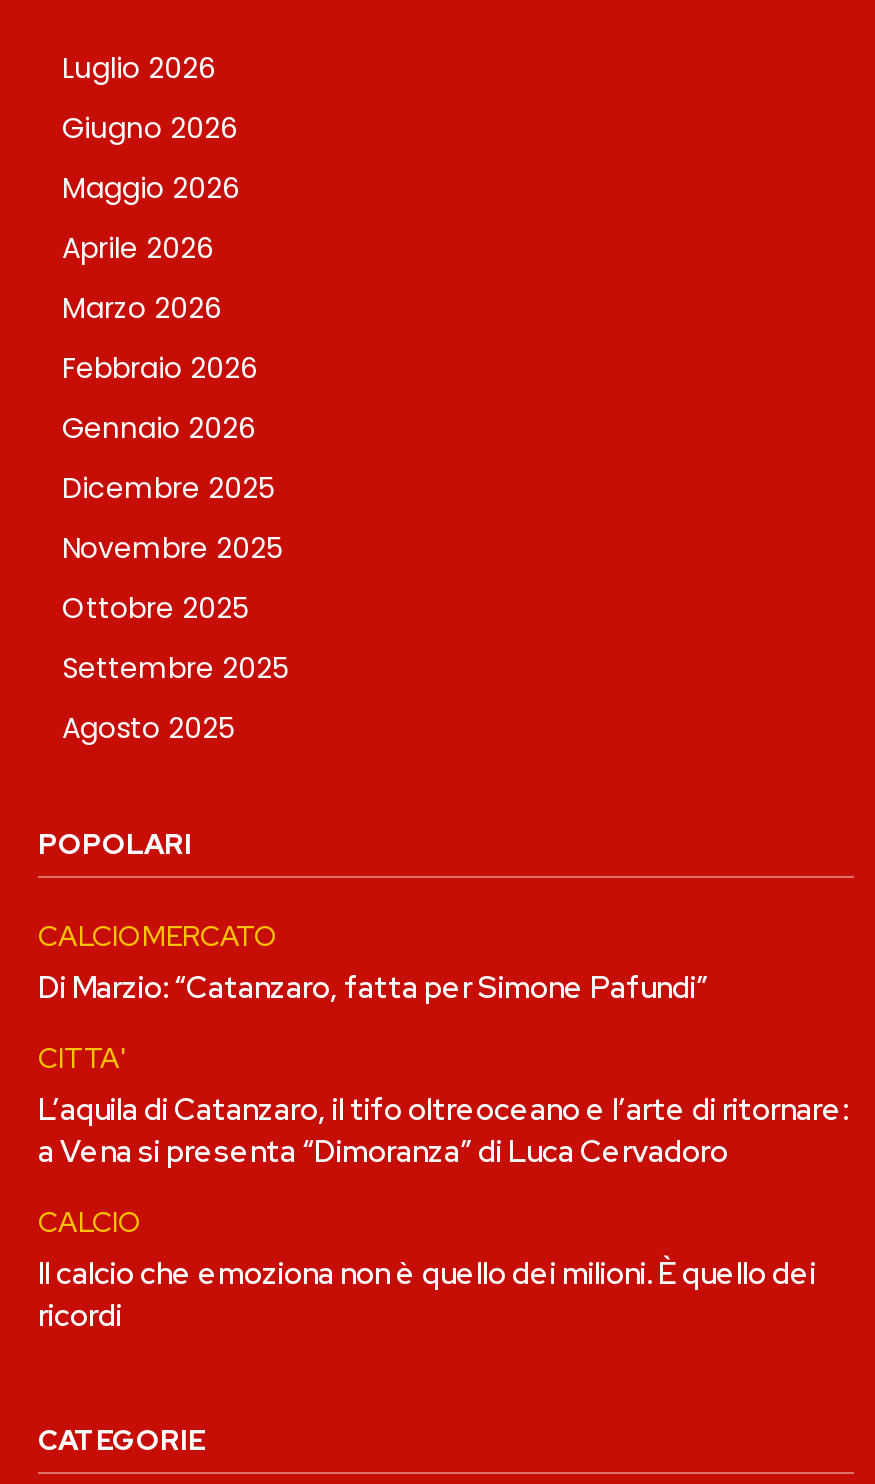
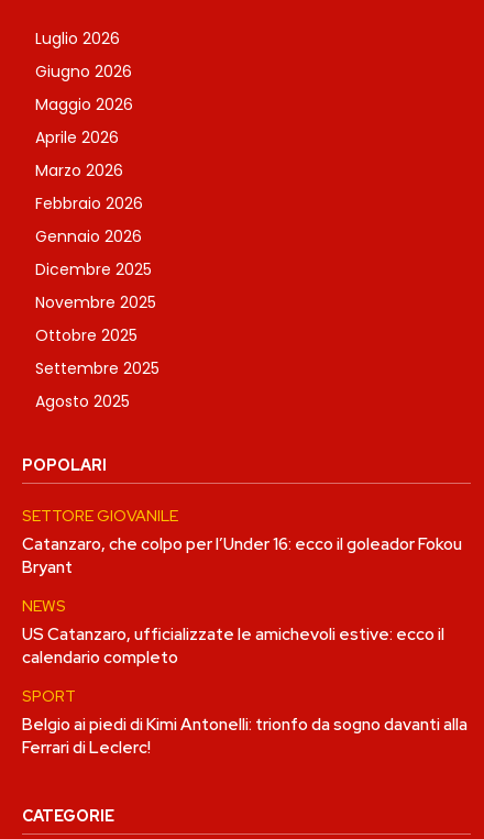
- CALCIOMERCATO
- Di Marzio: “Catanzaro, fatta per Simone Pafundi”
+ SETTORE GIOVANILE
+ Catanzaro, che colpo per l’Under 16: ecco il goleador Fokou
+ Bryant

- CITTA'
- L’aquila di Catanzaro, il tifo oltreoceano e l’arte di ritornare:
- a Vena si presenta “Dimoranza” di Luca Cervadoro
+ NEWS
+ US Catanzaro, ufficializzate le amichevoli estive: ecco il
+ calendario completo

- CALCIO
- Il calcio che emoziona non è quello dei milioni. È quello dei
- ricordi
+ SPORT
+ Belgio ai piedi di Kimi Antonelli: trionfo da sogno davanti alla
+ Ferrari di Leclerc!
